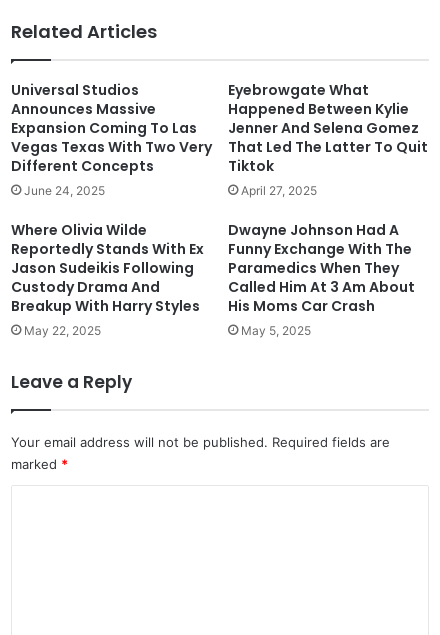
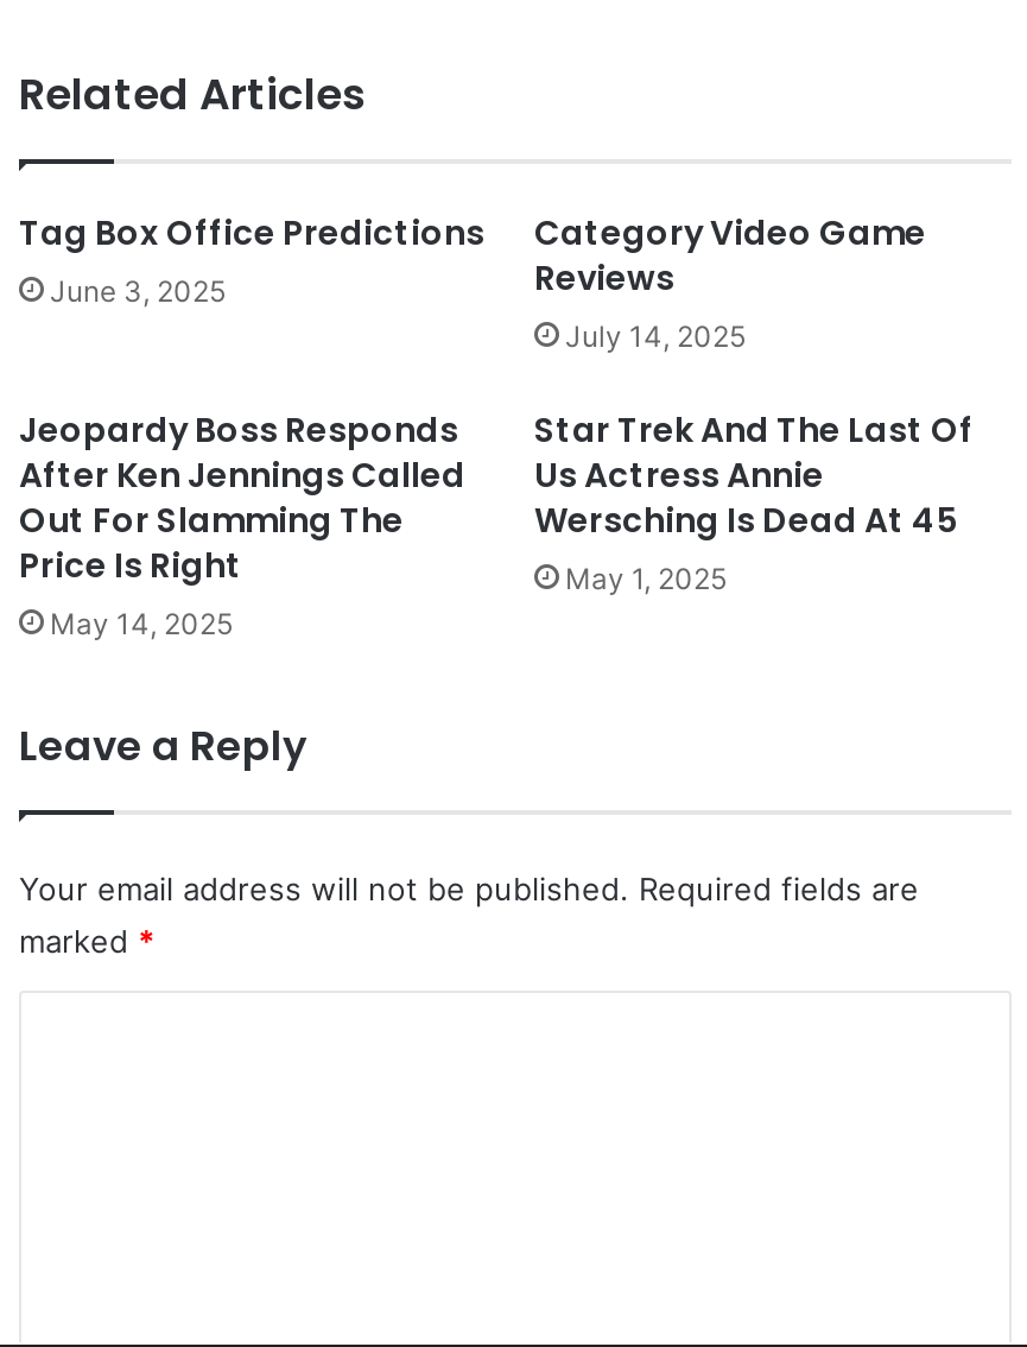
- Universal Studios
- Announces Massive
- Expansion Coming To Las
- Vegas Texas With Two Very
- Different Concepts
- June 24, 2025
+ Tag Box Office Predictions
+ June 3, 2025

- Eyebrowgate What
- Happened Between Kylie
- Jenner And Selena Gomez
- That Led The Latter To Quit
- Tiktok
- April 27, 2025
+ Category Video Game
+ Reviews
+ July 14, 2025

- Where Olivia Wilde
- Reportedly Stands With Ex
- Jason Sudeikis Following
- Custody Drama And
- Breakup With Harry Styles
- May 22, 2025
+ Jeopardy Boss Responds
+ After Ken Jennings Called
+ Out For Slamming The
+ Price Is Right
+ May 14, 2025

- Dwayne Johnson Had A
- Funny Exchange With The
- Paramedics When They
- Called Him At 3 Am About
- His Moms Car Crash
- May 5, 2025
+ Star Trek And The Last Of
+ Us Actress Annie
+ Wersching Is Dead At 45
+ May 1, 2025
